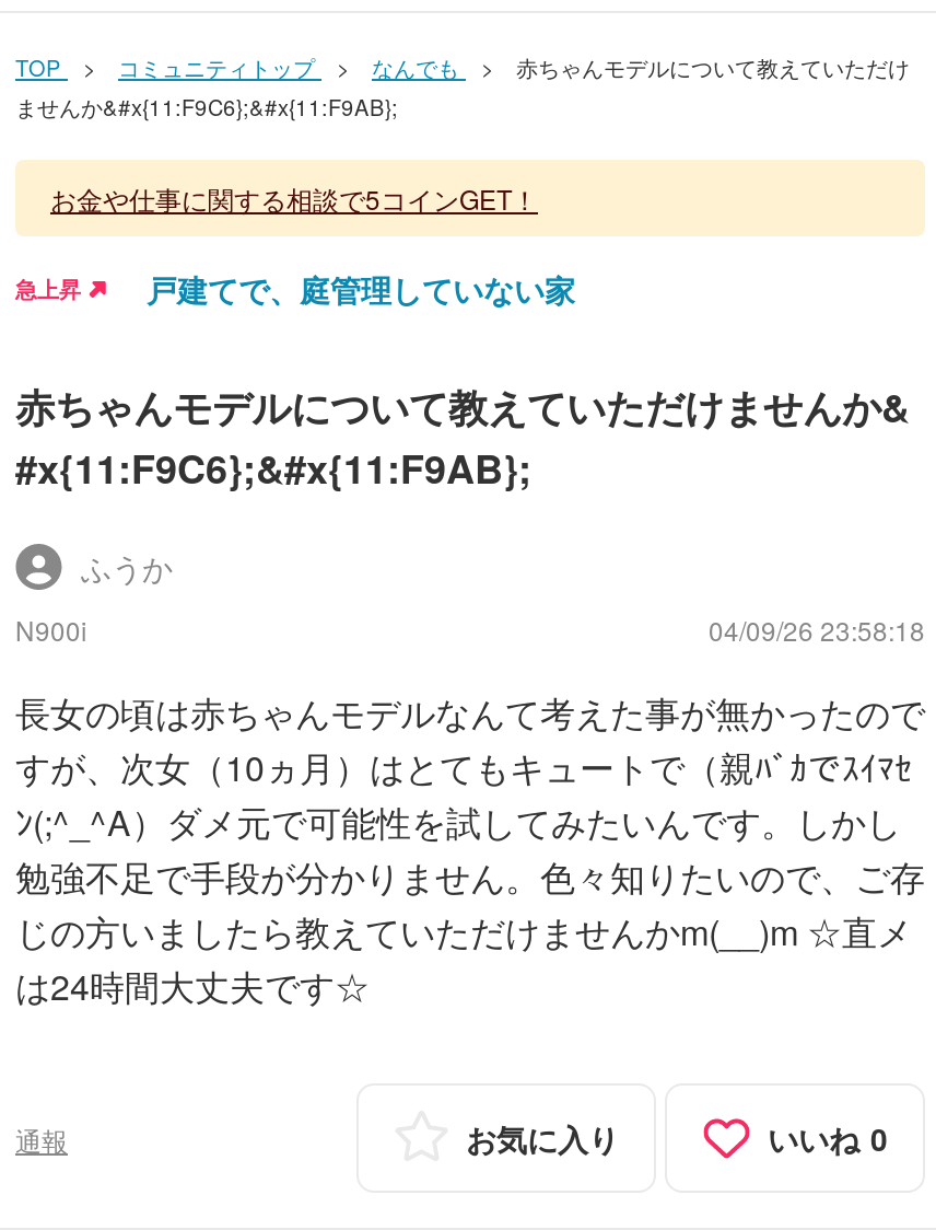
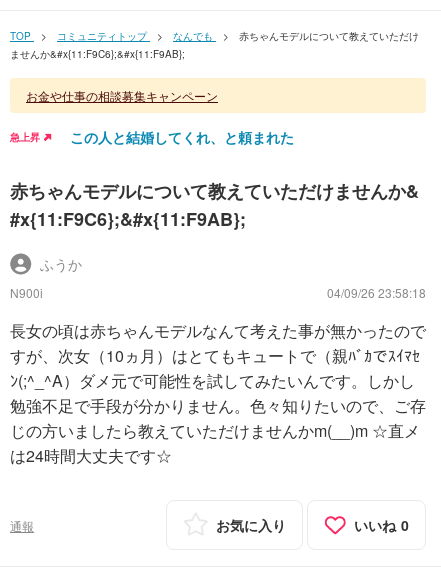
- お金や仕事に関する相談で5コインGET！
+ お金や仕事の相談募集キャンペーン

- 戸建てで、庭管理していない家
+ この人と結婚してくれ、と頼まれた
